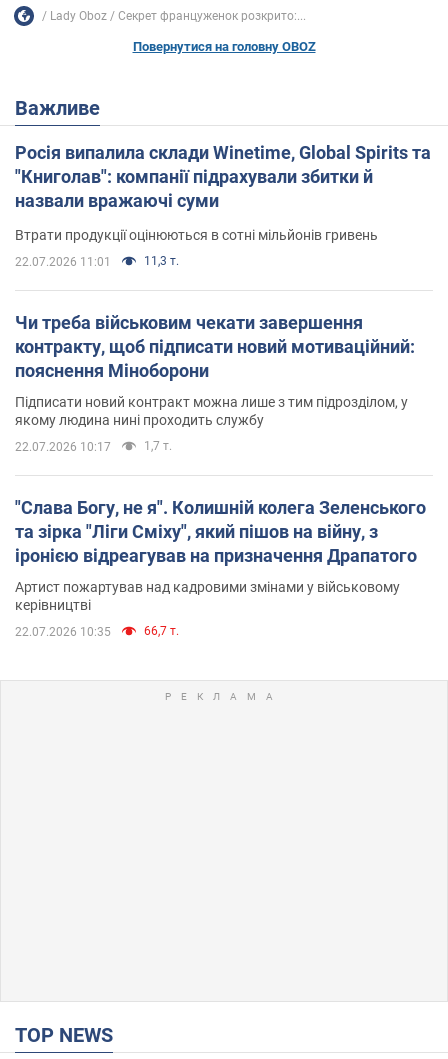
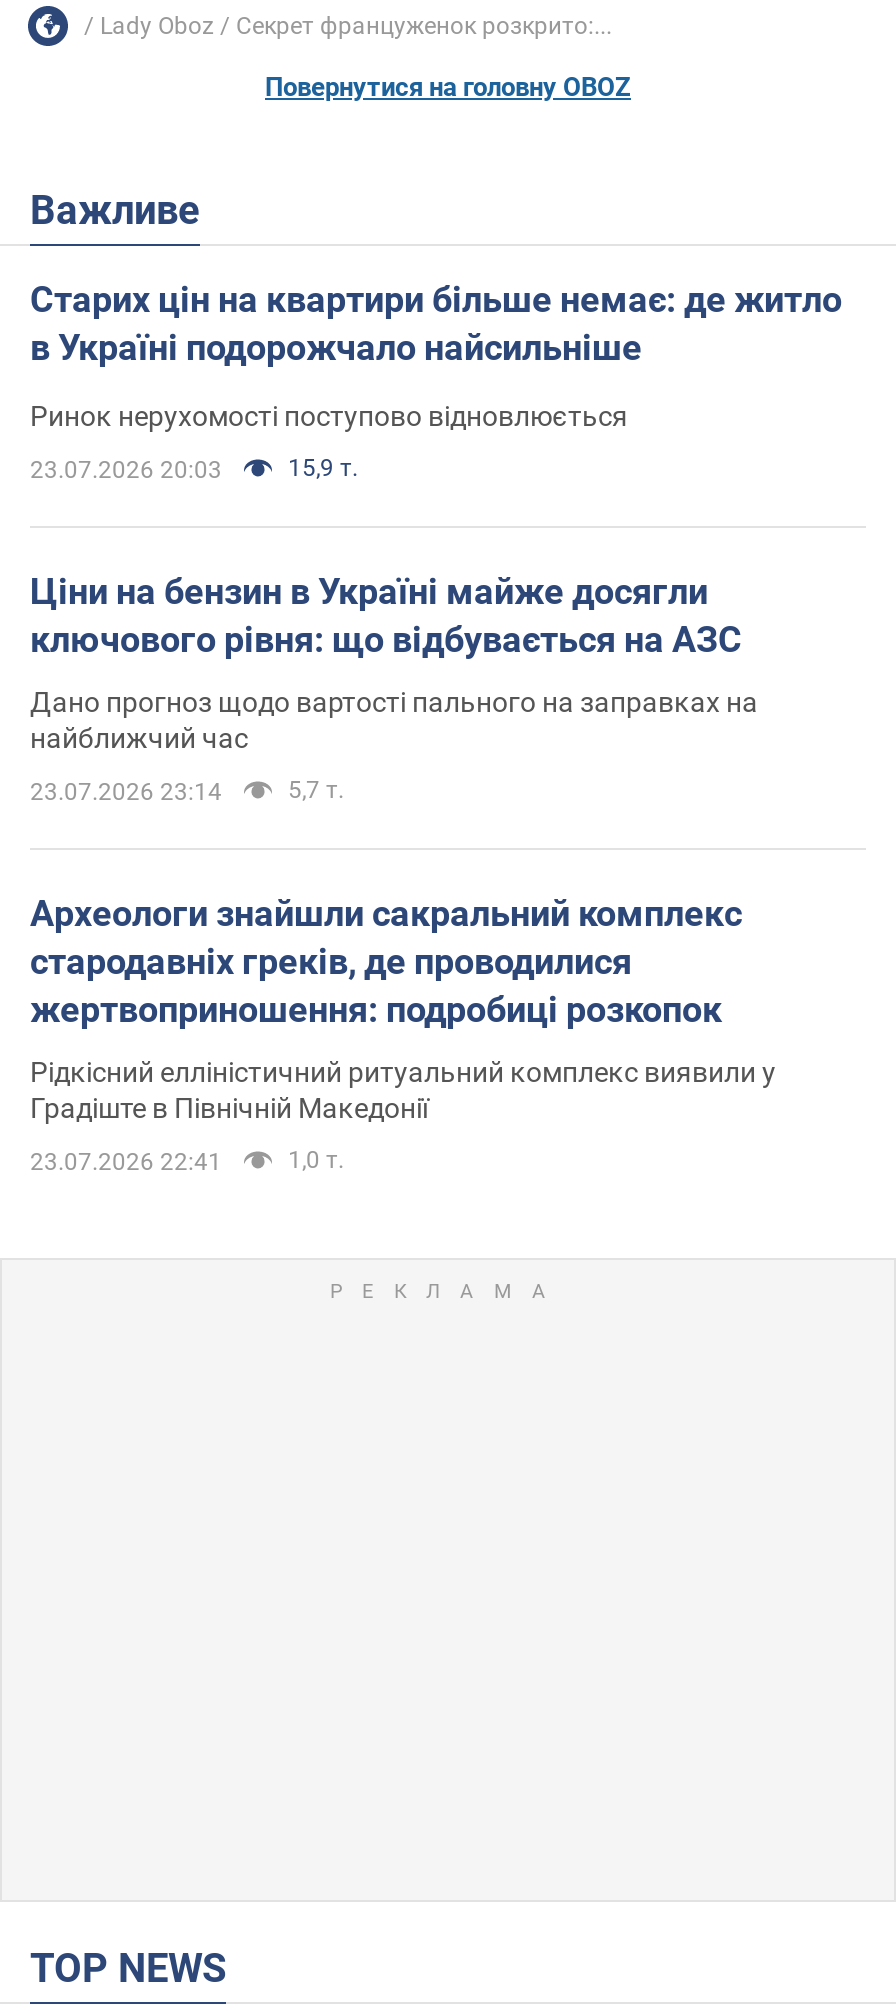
- Росія випалила склади Winetime, Global Spirits та
- "Книголав": компанії підрахували збитки й
- назвали вражаючі суми
+ Старих цін на квартири більше немає: де житло
+ в Україні подорожчало найсильніше

- Втрати продукції оцінюються в сотні мільйонів гривень
+ Ринок нерухомості поступово відновлюється

- 22.07.2026 11:01
- 11,3 т.
+ 23.07.2026 20:03
+ 15,9 т.

- Чи треба військовим чекати завершення
- контракту, щоб підписати новий мотиваційний:
- пояснення Міноборони
+ Ціни на бензин в Україні майже досягли
+ ключового рівня: що відбувається на АЗС

- Підписати новий контракт можна лише з тим підрозділом, у
- якому людина нині проходить службу
+ Дано прогноз щодо вартості пального на заправках на
+ найближчий час

- 22.07.2026 10:17
- 1,7 т.
+ 23.07.2026 23:14
+ 5,7 т.

- "Слава Богу, не я". Колишній колега Зеленського
- та зірка "Ліги Сміху", який пішов на війну, з
- іронією відреагував на призначення Драпатого
+ Археологи знайшли сакральний комплекс
+ стародавніх греків, де проводилися
+ жертвоприношення: подробиці розкопок

- Артист пожартував над кадровими змінами у військовому
- керівництві
+ Рідкісний елліністичний ритуальний комплекс виявили у
+ Градіште в Північній Македонії

- 22.07.2026 10:35
- 66,7 т.
+ 23.07.2026 22:41
+ 1,0 т.
